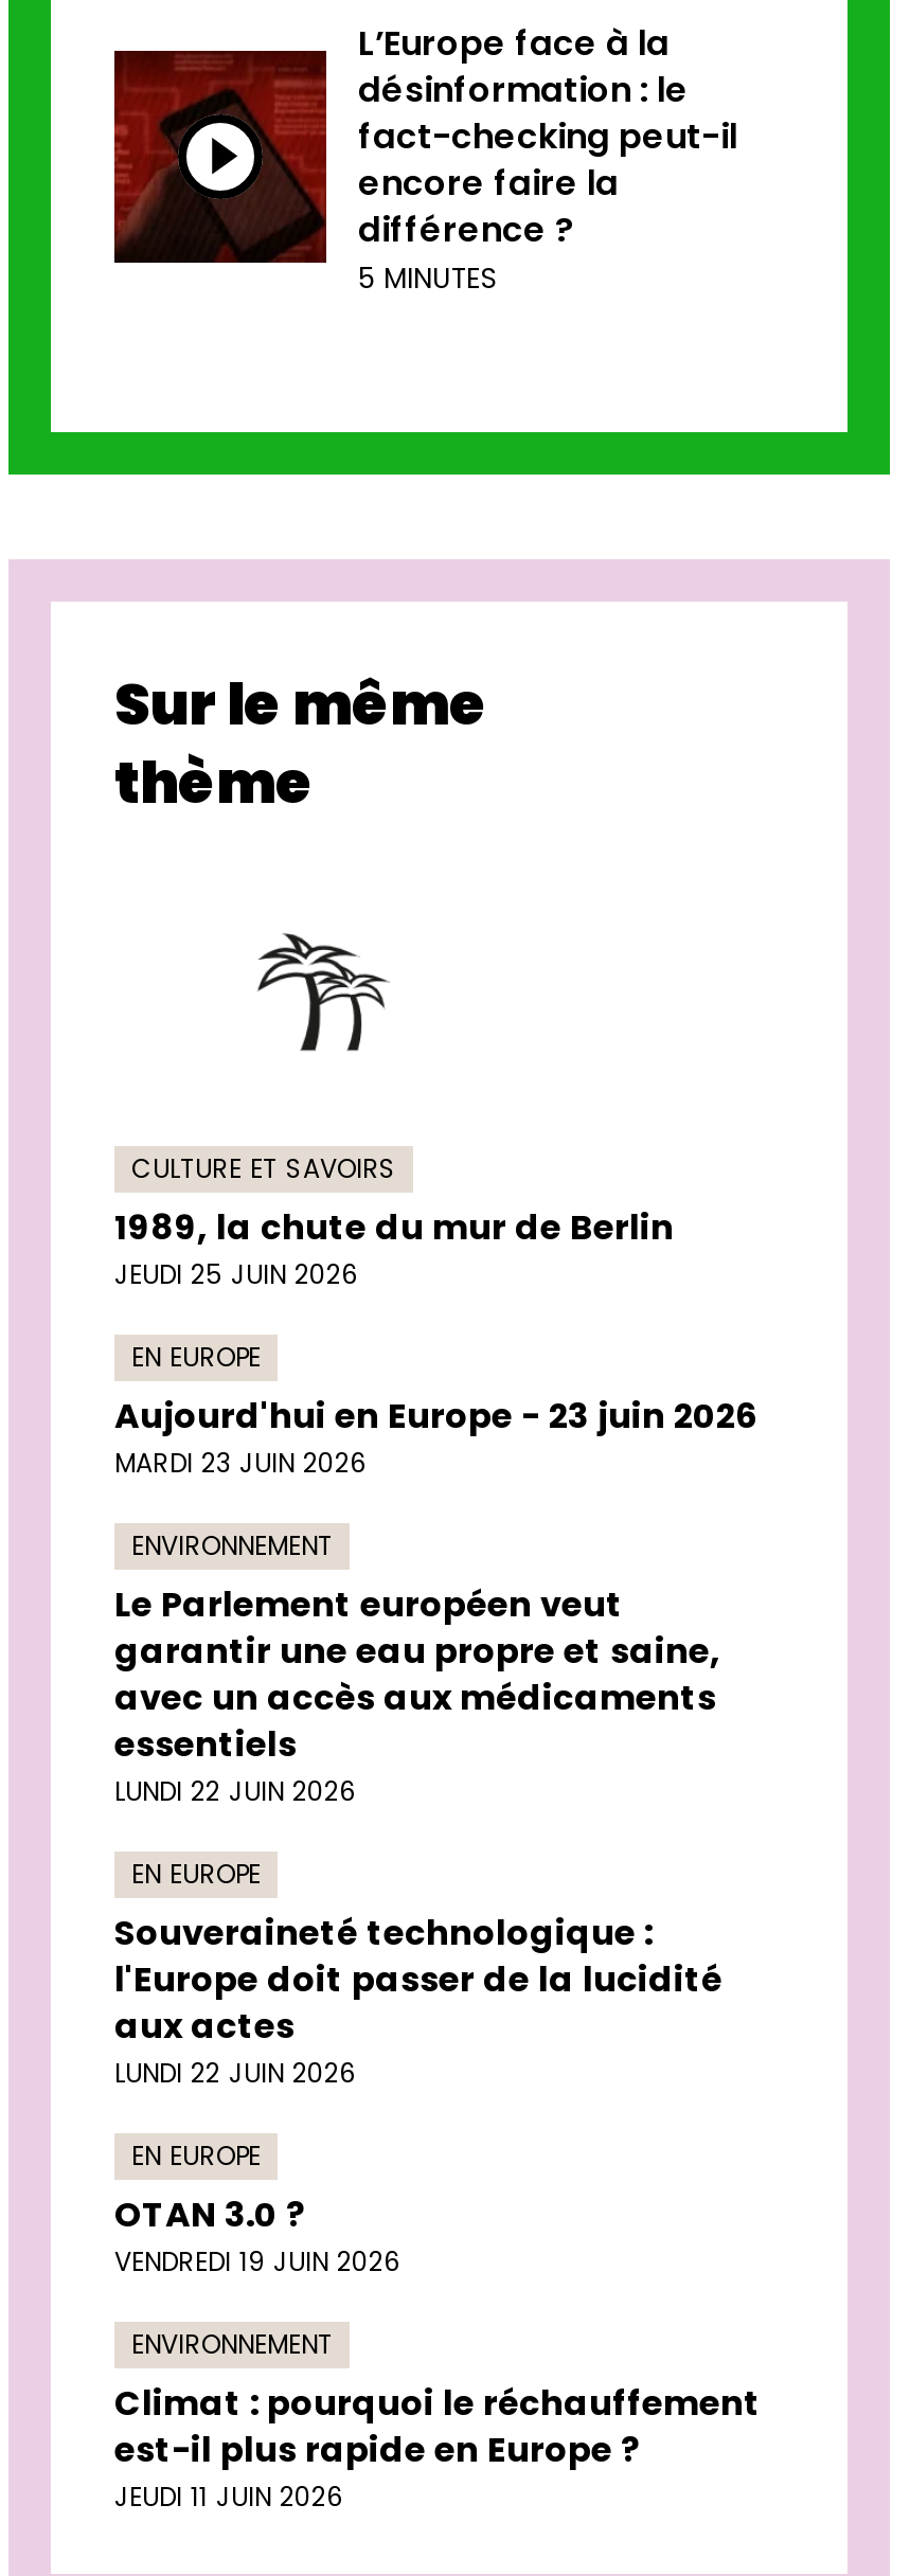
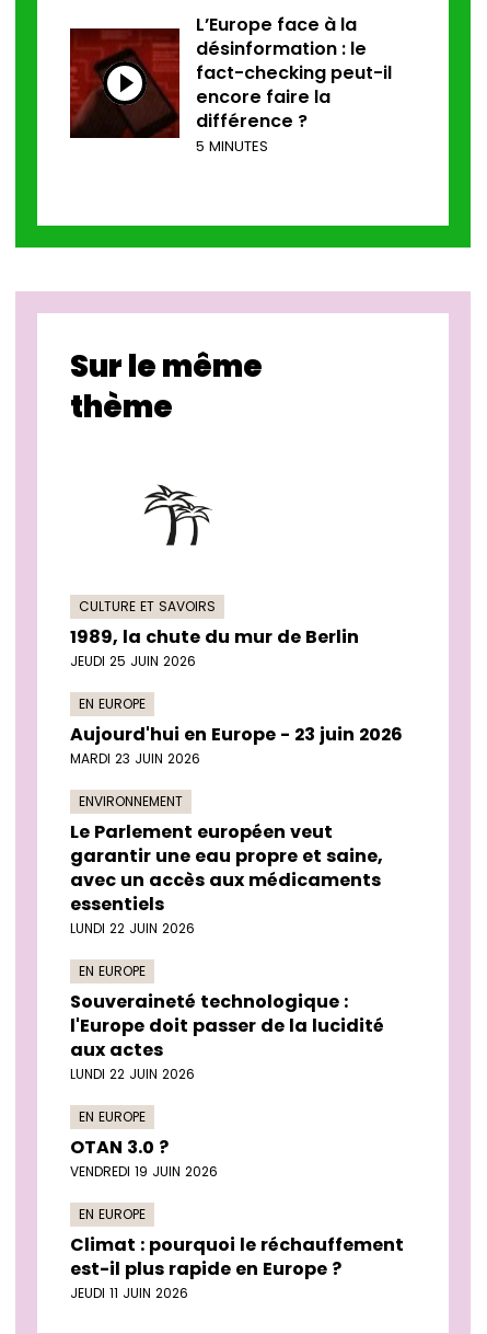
- ENVIRONNEMENT
+ EN EUROPE
